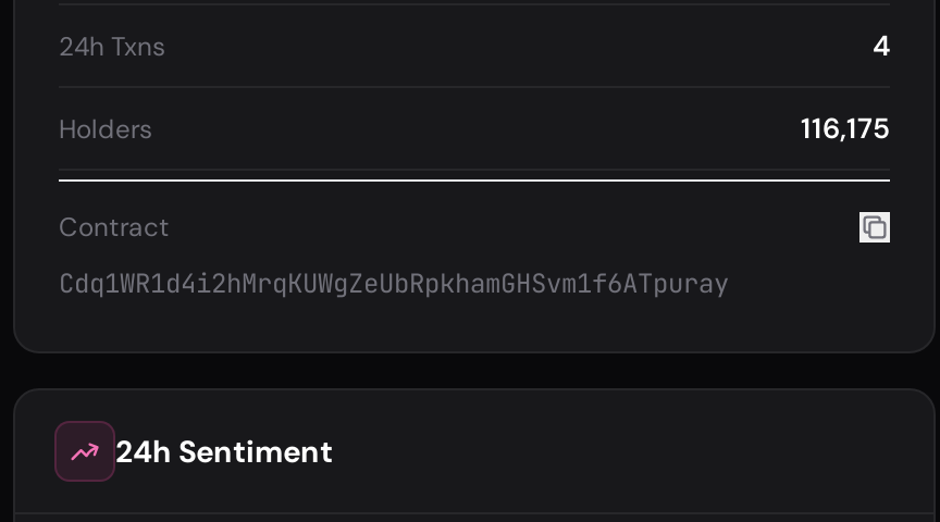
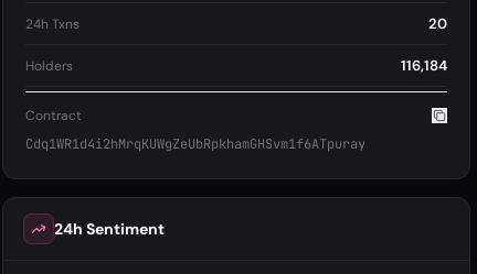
- 4
+ 20

- 116,175
+ 116,184
